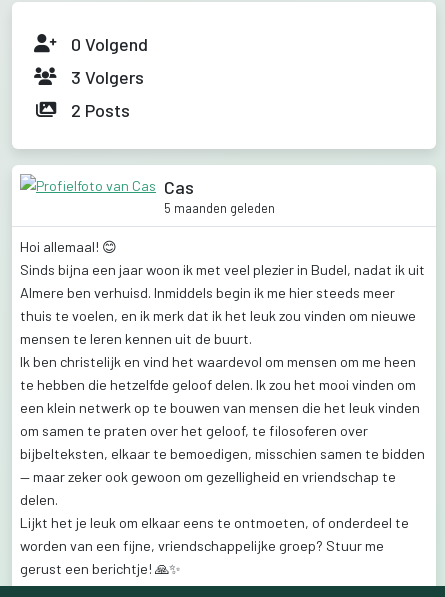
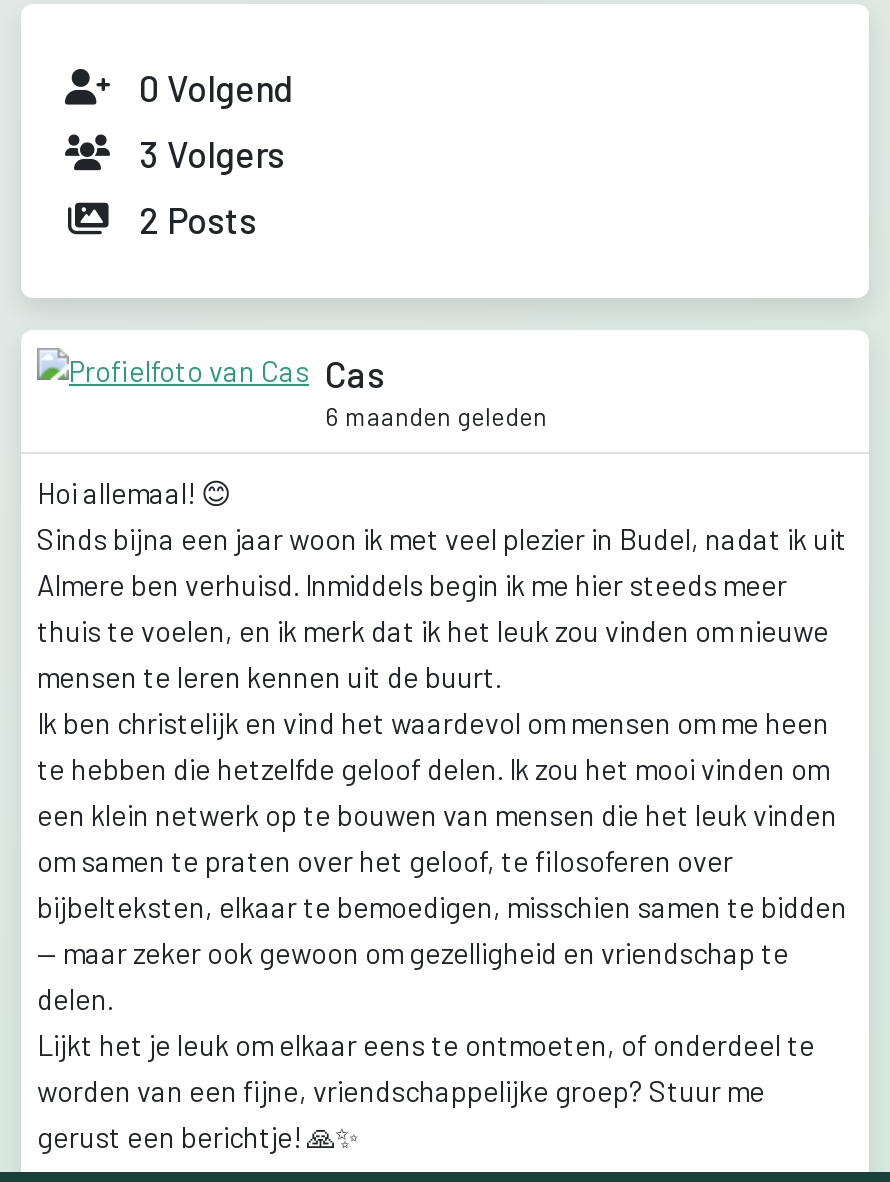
- 5 maanden geleden
+ 6 maanden geleden
